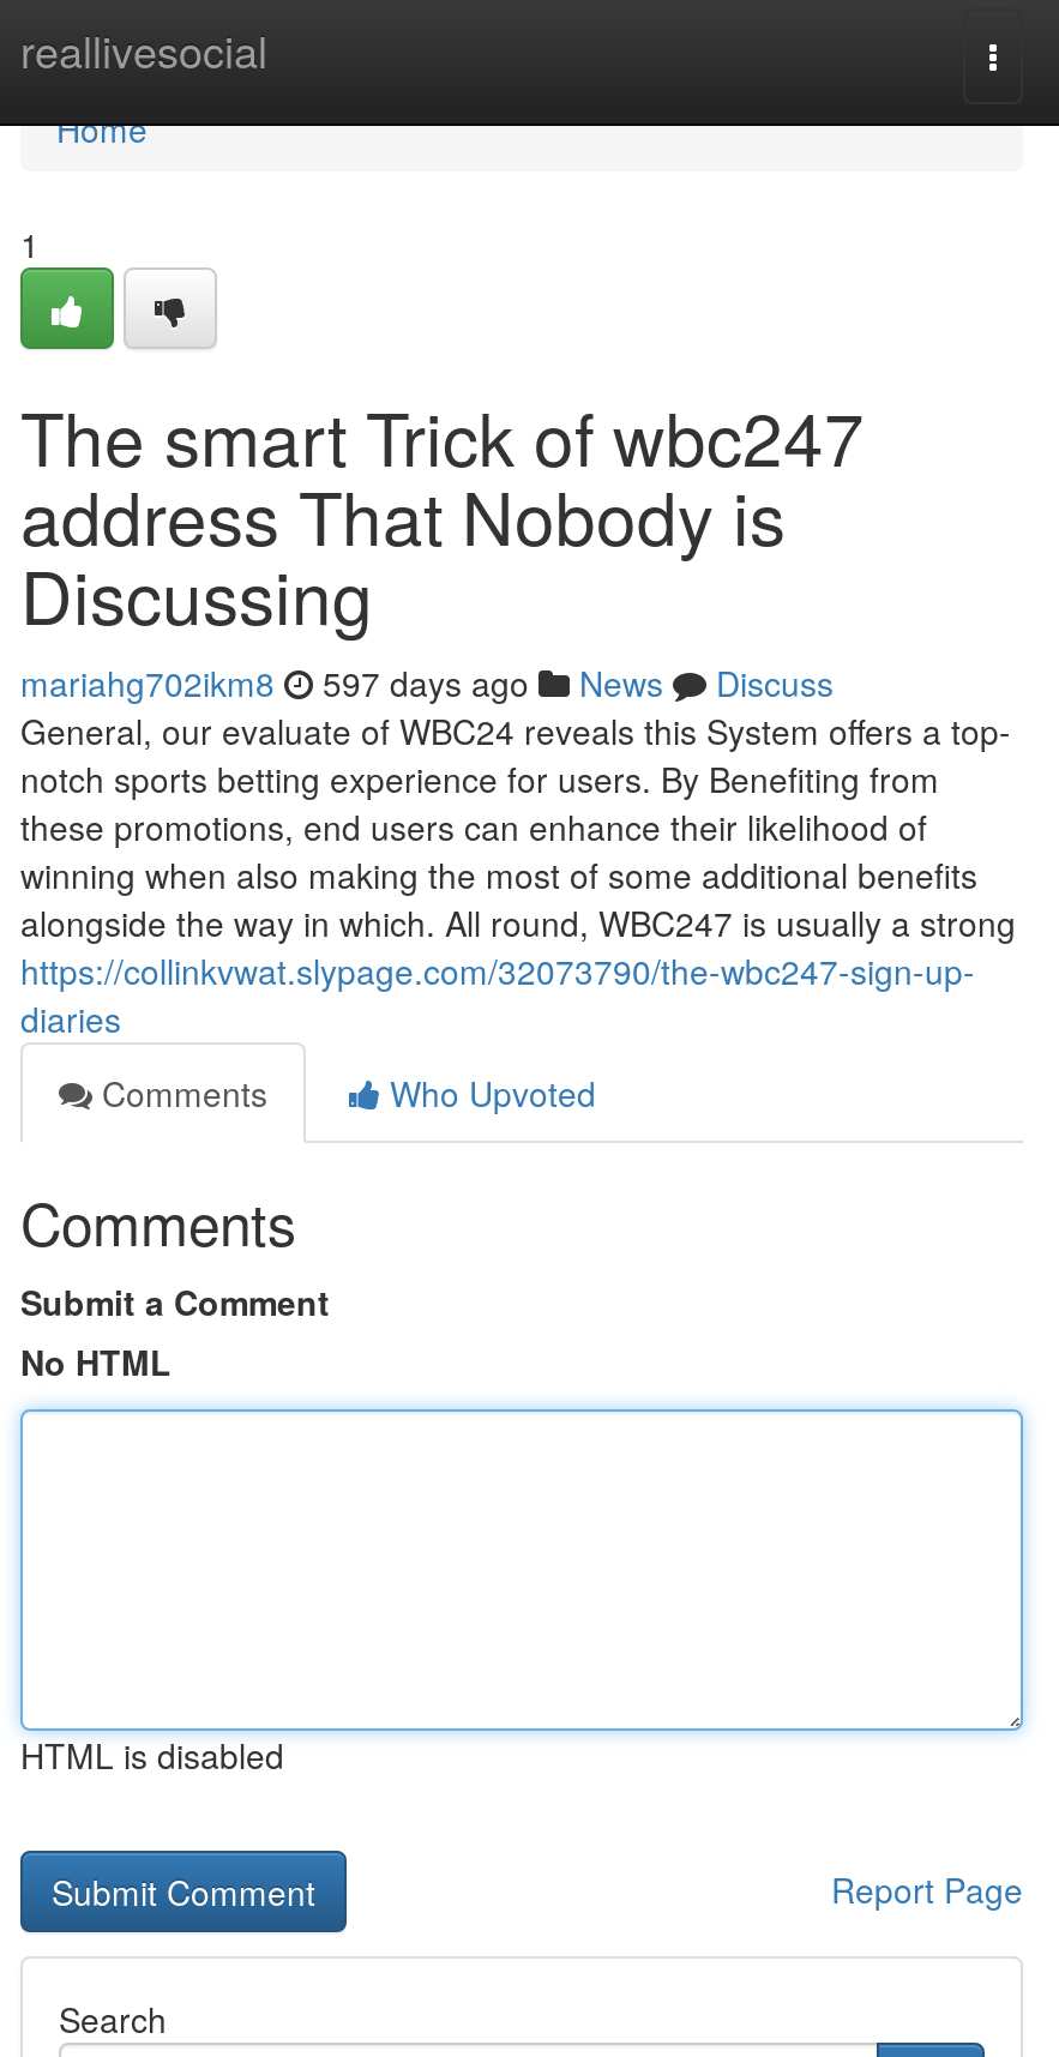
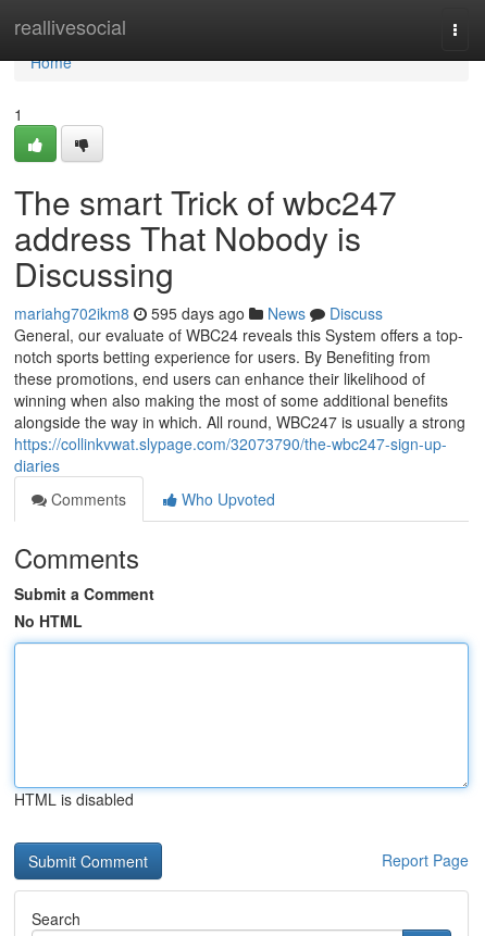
- mariahg702ikm8 597 days ago News Discuss
+ mariahg702ikm8 595 days ago News Discuss
